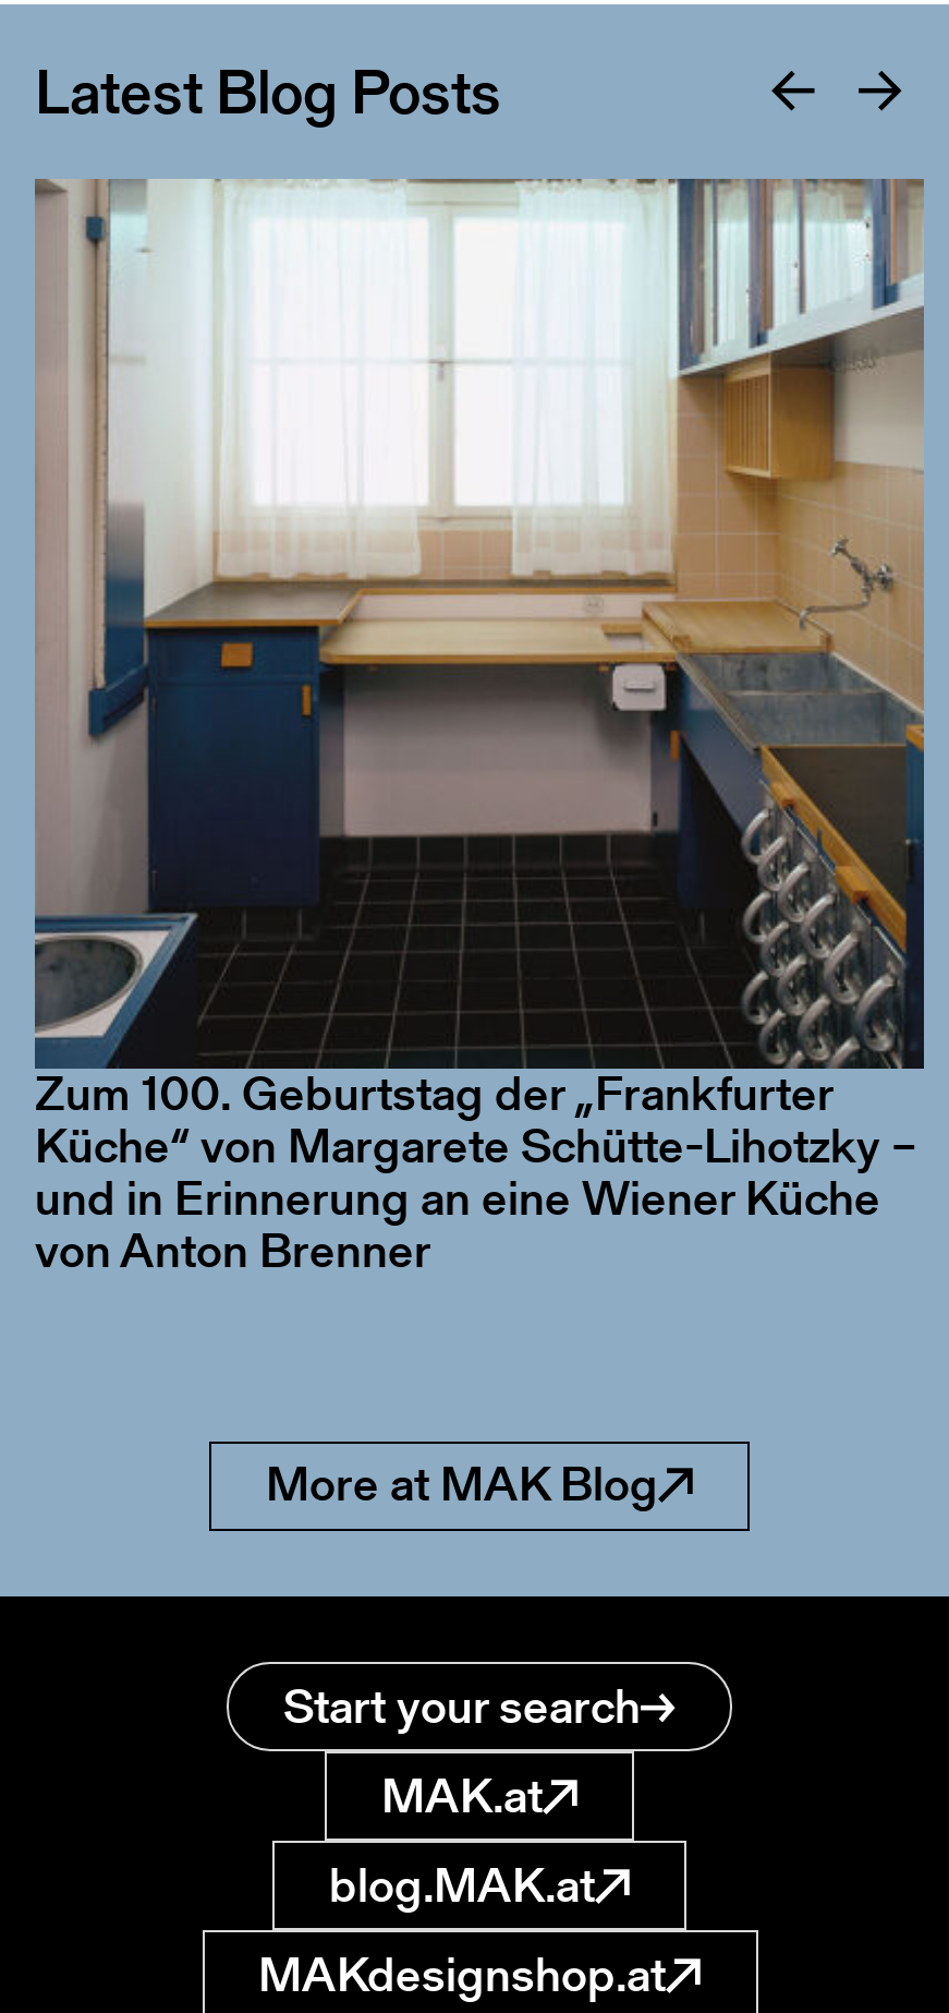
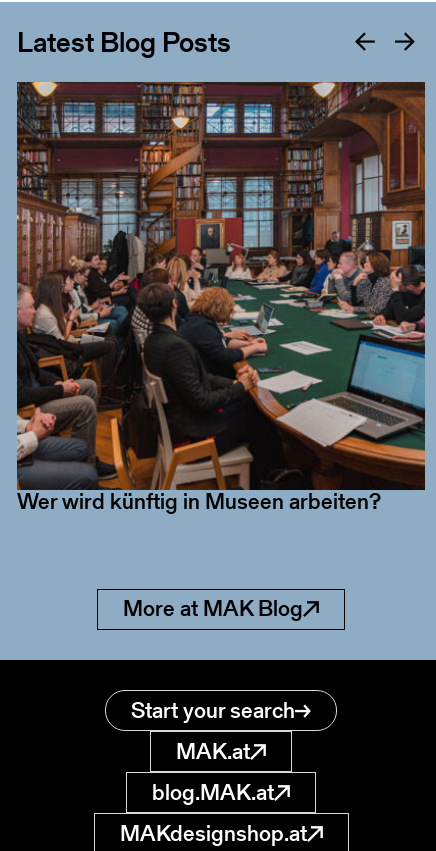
- [image]
+ [image]

- Zum 100. Geburtstag der „Frankfurter
- Küche“ von Margarete Schütte-Lihotzky –
- und in Erinnerung an eine Wiener Küche
- von Anton Brenner
+ Wer wird künftig in Museen arbeiten?
